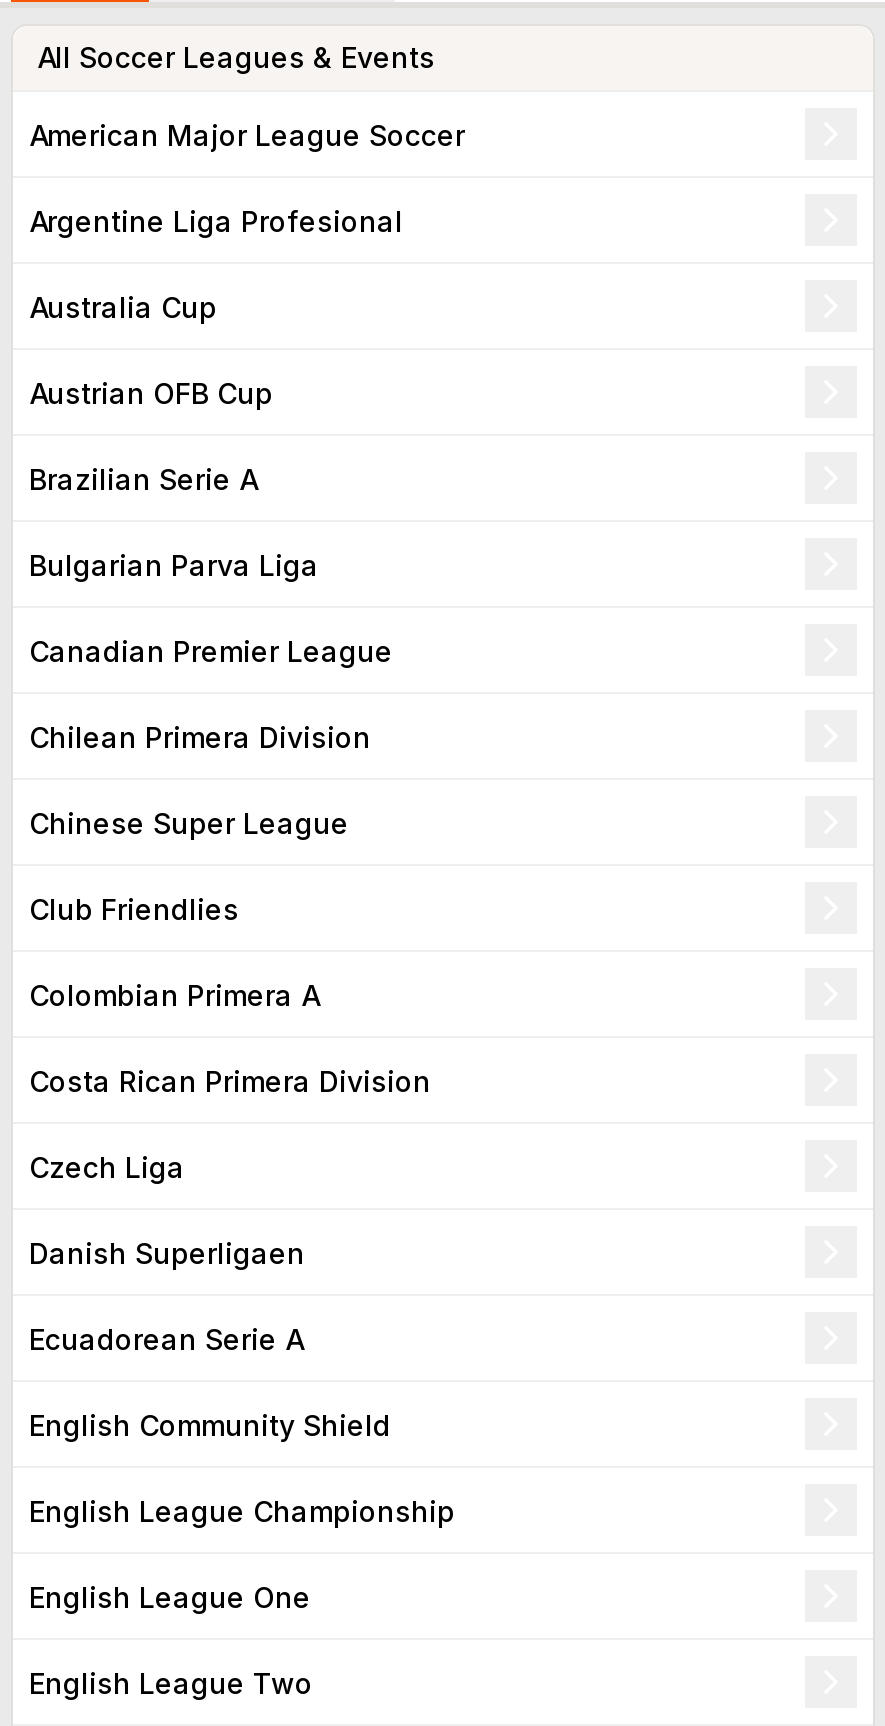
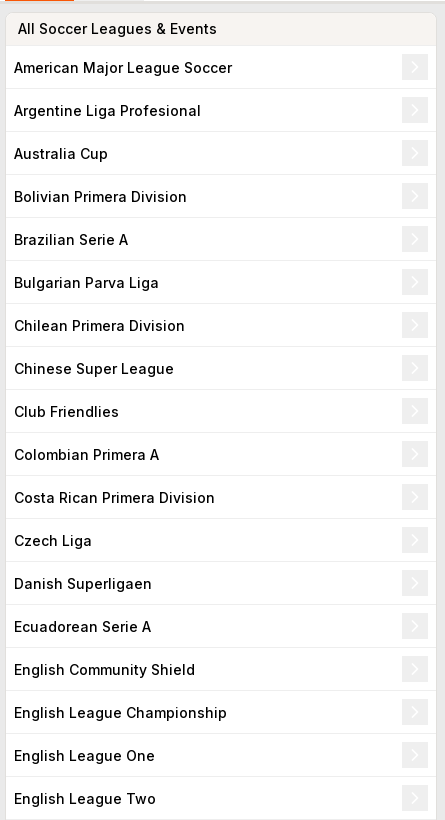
- Austrian OFB Cup
+ Bolivian Primera Division

- Canadian Premier League
